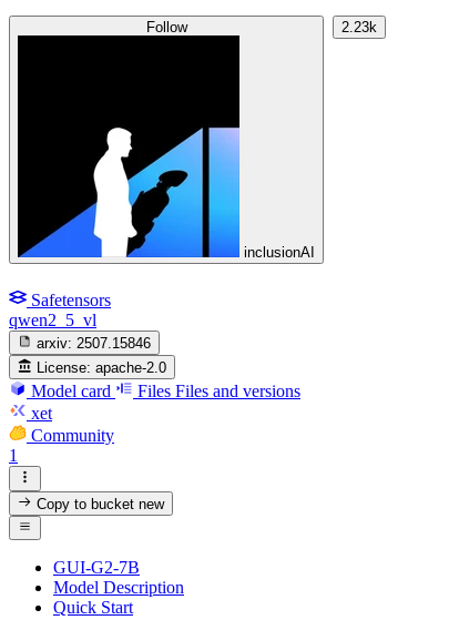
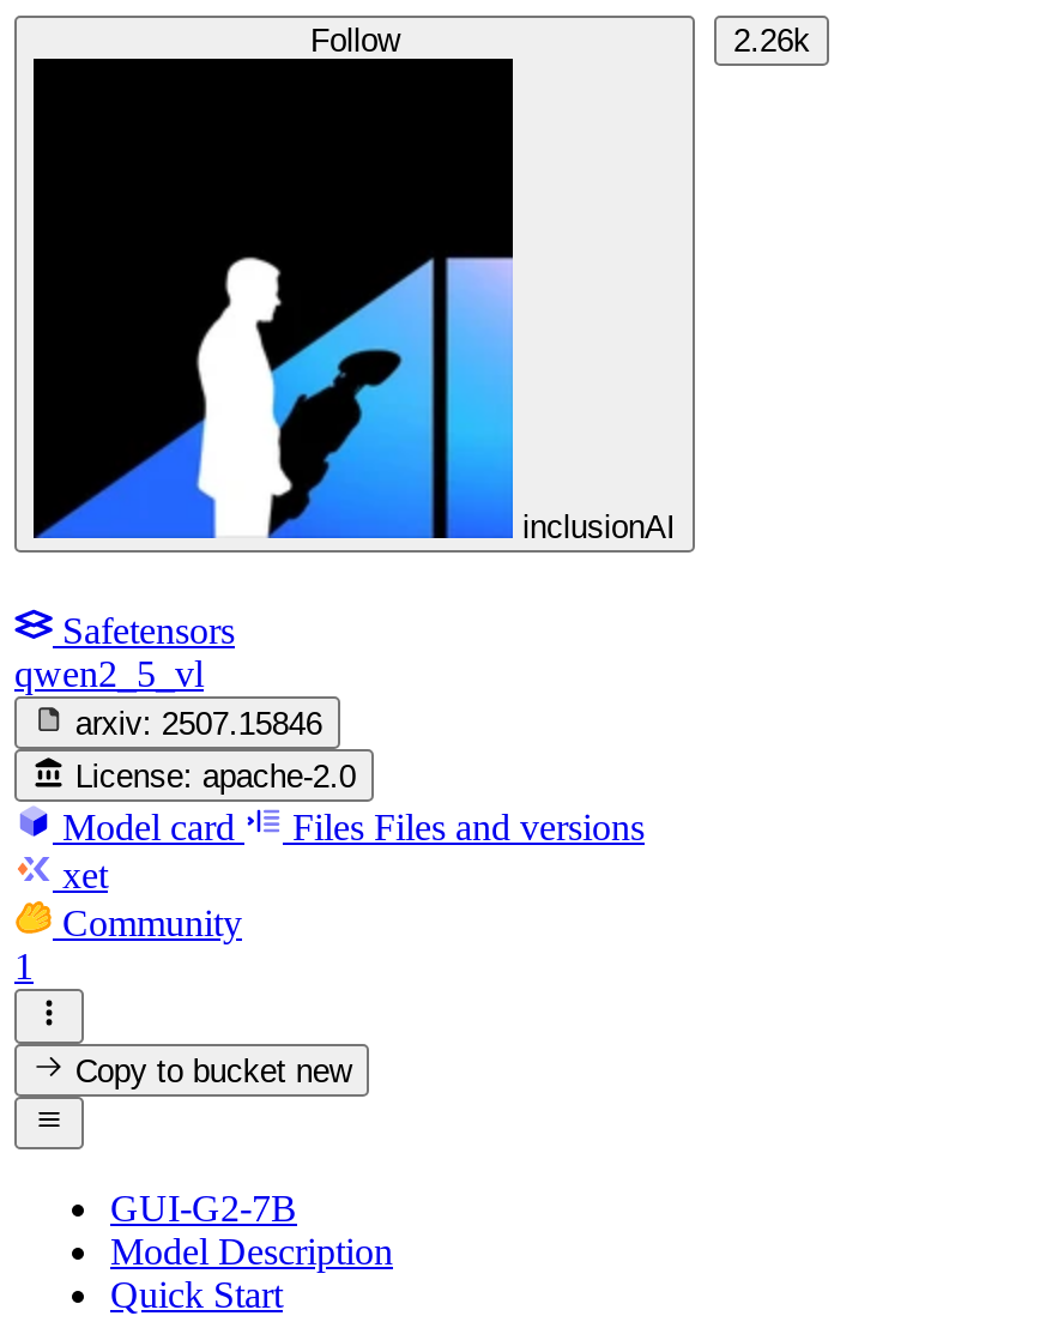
- 2.23k
+ 2.26k
